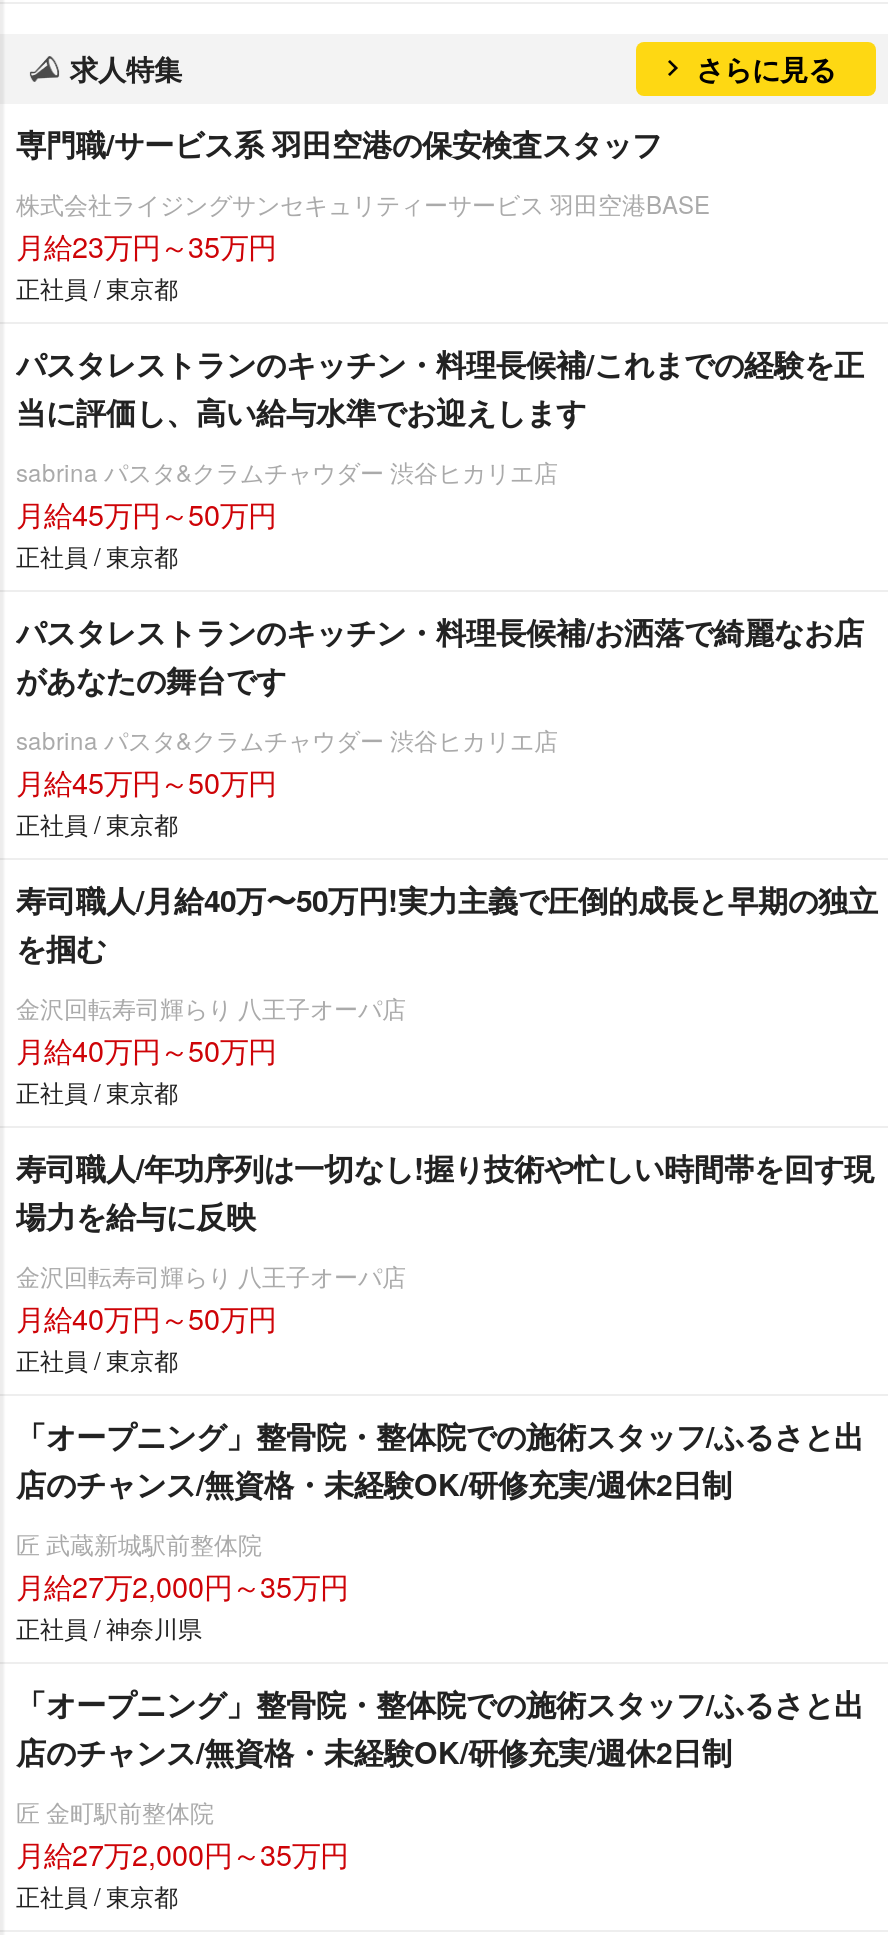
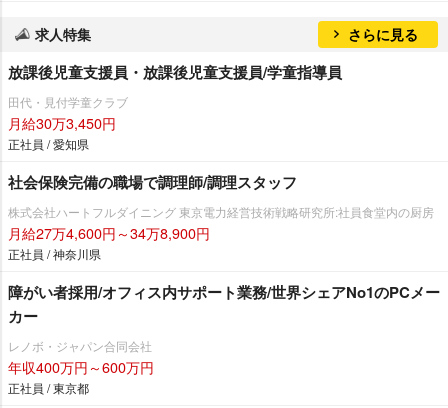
- 専門職/サービス系 羽田空港の保安検査スタッフ
- 株式会社ライジングサンセキュリティーサービス 羽田空港BASE
- 月給23万円～35万円
- 正社員 / 東京都
- パスタレストランのキッチン・料理長候補/これまでの経験を正
- 当に評価し、高い給与水準でお迎えします
- sabrina パスタ&クラムチャウダー 渋谷ヒカリエ店
- 月給45万円～50万円
- 正社員 / 東京都
- パスタレストランのキッチン・料理長候補/お洒落で綺麗なお店
- があなたの舞台です
- sabrina パスタ&クラムチャウダー 渋谷ヒカリエ店
- 月給45万円～50万円
- 正社員 / 東京都
- 寿司職人/月給40万〜50万円!実力主義で圧倒的成長と早期の独立
- を掴む
- 金沢回転寿司輝らり 八王子オーパ店
- 月給40万円～50万円
- 正社員 / 東京都
- 寿司職人/年功序列は一切なし!握り技術や忙しい時間帯を回す現
- 場力を給与に反映
- 金沢回転寿司輝らり 八王子オーパ店
- 月給40万円～50万円
- 正社員 / 東京都
- 「オープニング」整骨院・整体院での施術スタッフ/ふるさと出
- 店のチャンス/無資格・未経験OK/研修充実/週休2日制
- 匠 武蔵新城駅前整体院
- 月給27万2,000円～35万円
+ 放課後児童支援員・放課後児童支援員/学童指導員
+ 田代・見付学童クラブ
+ 月給30万3,450円
+ 正社員 / 愛知県
+ 社会保険完備の職場で調理師/調理スタッフ
+ 株式会社ハートフルダイニング 東京電力経営技術戦略研究所:社員食堂内の厨房
+ 月給27万4,600円～34万8,900円

- 「オープニング」整骨院・整体院での施術スタッフ/ふるさと出
- 店のチャンス/無資格・未経験OK/研修充実/週休2日制
+ 障がい者採用/オフィス内サポート業務/世界シェアNo1のPCメー
+ カー

- 匠 金町駅前整体院
- 月給27万2,000円～35万円
+ レノボ・ジャパン合同会社
+ 年収400万円～600万円
